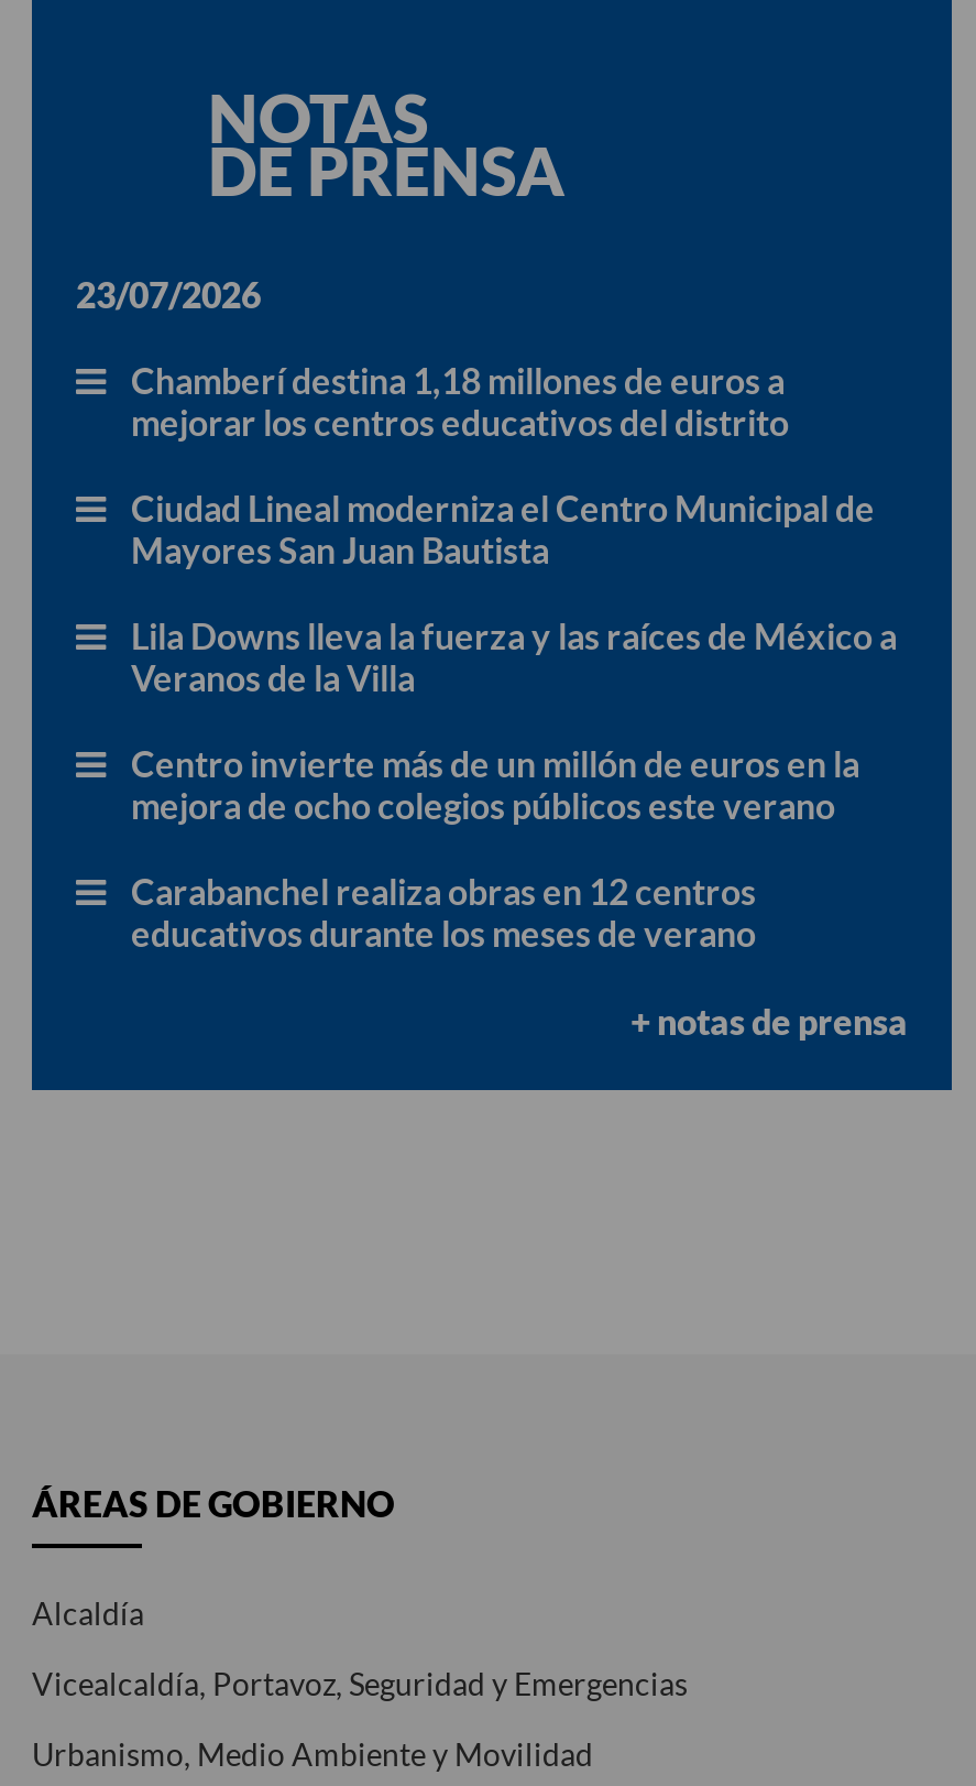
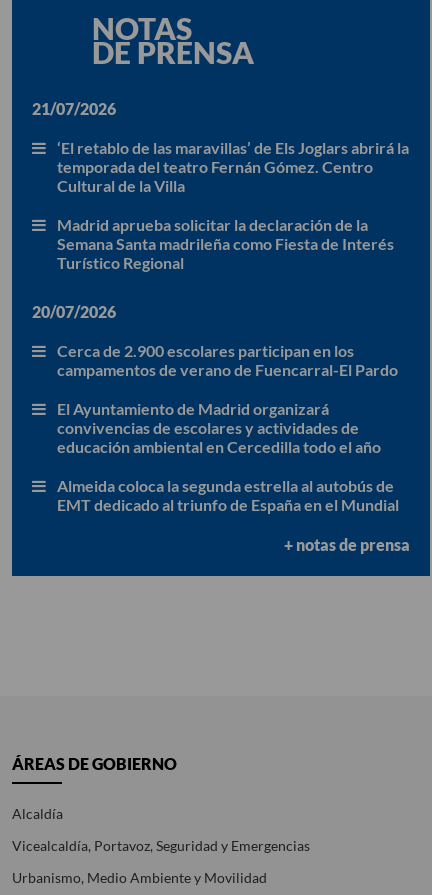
- 23/07/2026
- Chamberí destina 1,18 millones de euros a
- mejorar los centros educativos del distrito
- Ciudad Lineal moderniza el Centro Municipal de
- Mayores San Juan Bautista
- Lila Downs lleva la fuerza y las raíces de México a
- Veranos de la Villa
- Centro invierte más de un millón de euros en la
- mejora de ocho colegios públicos este verano
- Carabanchel realiza obras en 12 centros
- educativos durante los meses de verano
+ 21/07/2026
+ ‘El retablo de las maravillas’ de Els Joglars abrirá la
+ temporada del teatro Fernán Gómez. Centro
+ Cultural de la Villa
+ Madrid aprueba solicitar la declaración de la
+ Semana Santa madrileña como Fiesta de Interés
+ Turístico Regional
+ 20/07/2026
+ Cerca de 2.900 escolares participan en los
+ campamentos de verano de Fuencarral-El Pardo
+ El Ayuntamiento de Madrid organizará
+ convivencias de escolares y actividades de
+ educación ambiental en Cercedilla todo el año
+ Almeida coloca la segunda estrella al autobús de
+ EMT dedicado al triunfo de España en el Mundial
